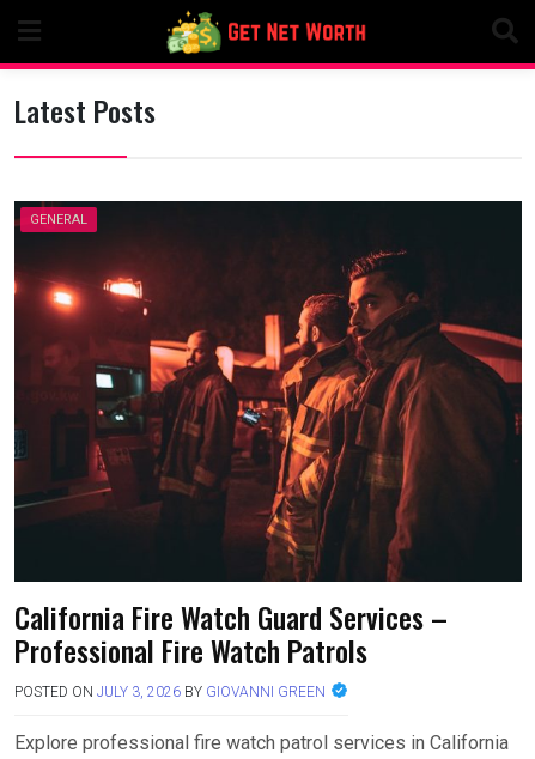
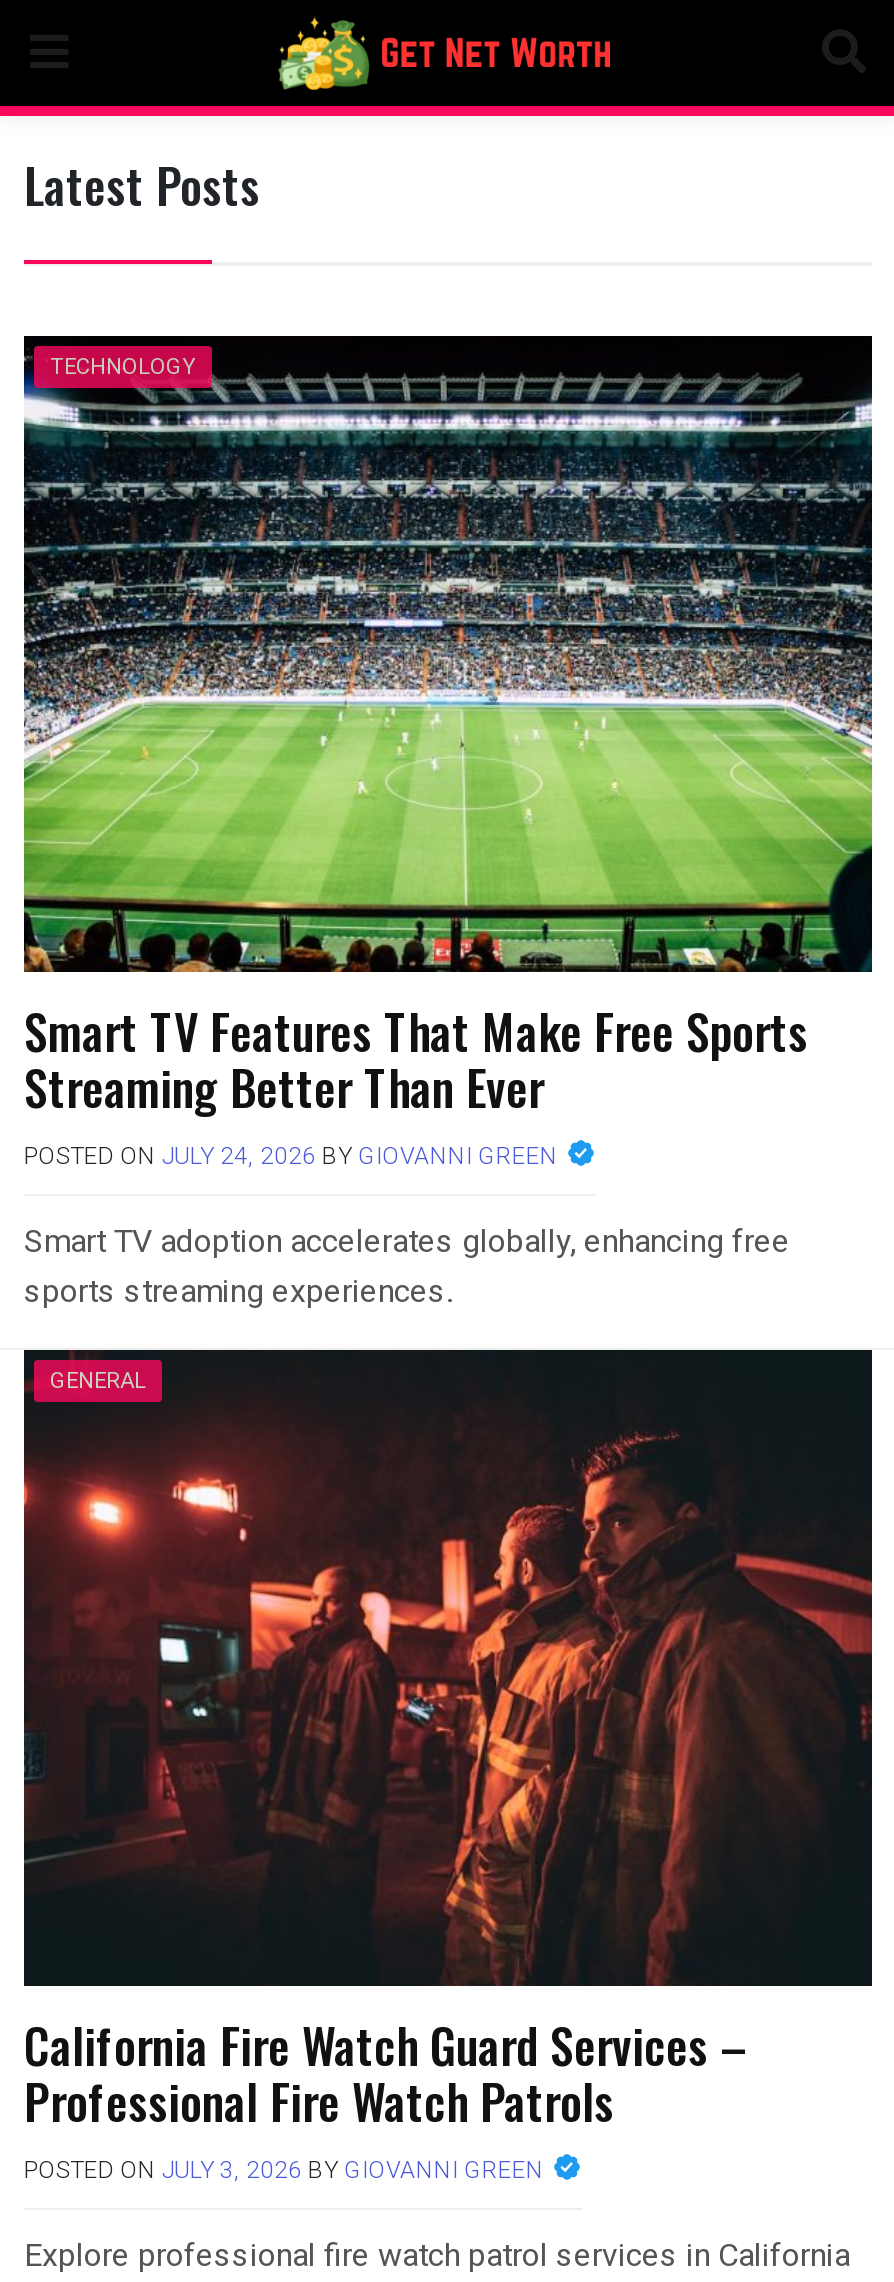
+ [image]
+ TECHNOLOGY

+ Smart TV Features That Make Free Sports
+ Streaming Better Than Ever
+ POSTED ON JULY 24, 2026 BY GIOVANNI GREEN
+ Smart TV adoption accelerates globally, enhancing free
+ sports streaming experiences.
